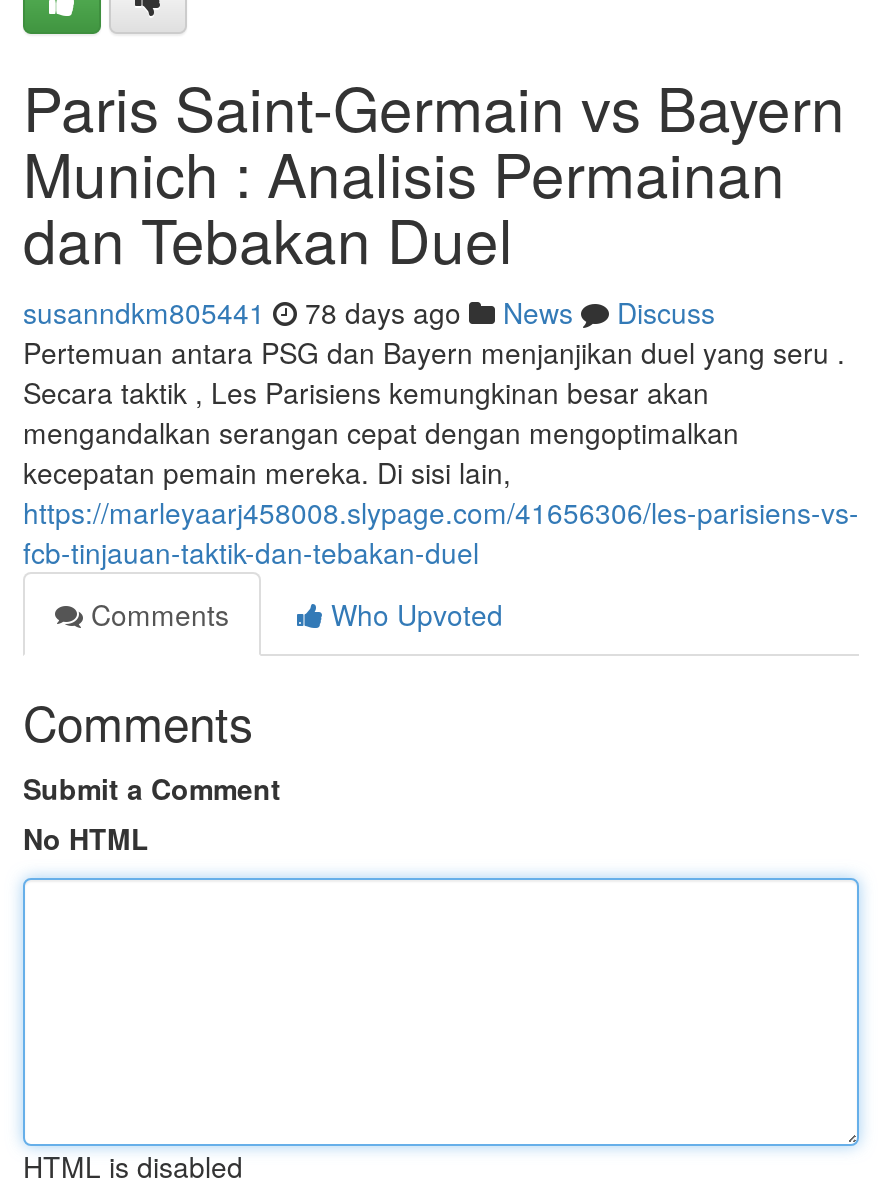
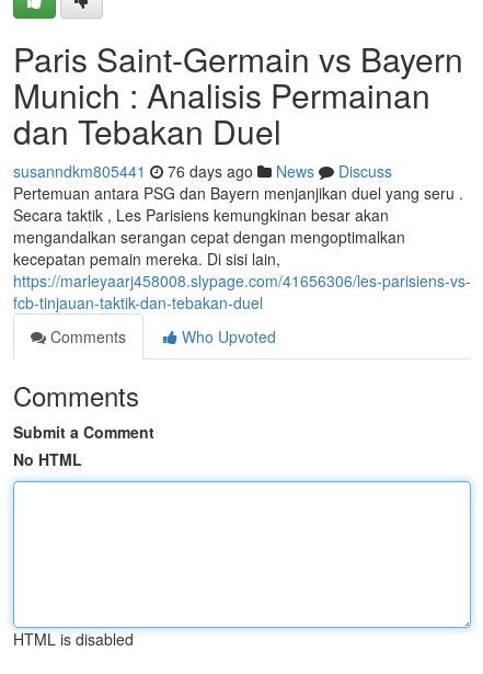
- susanndkm805441 78 days ago News Discuss
+ susanndkm805441 76 days ago News Discuss
